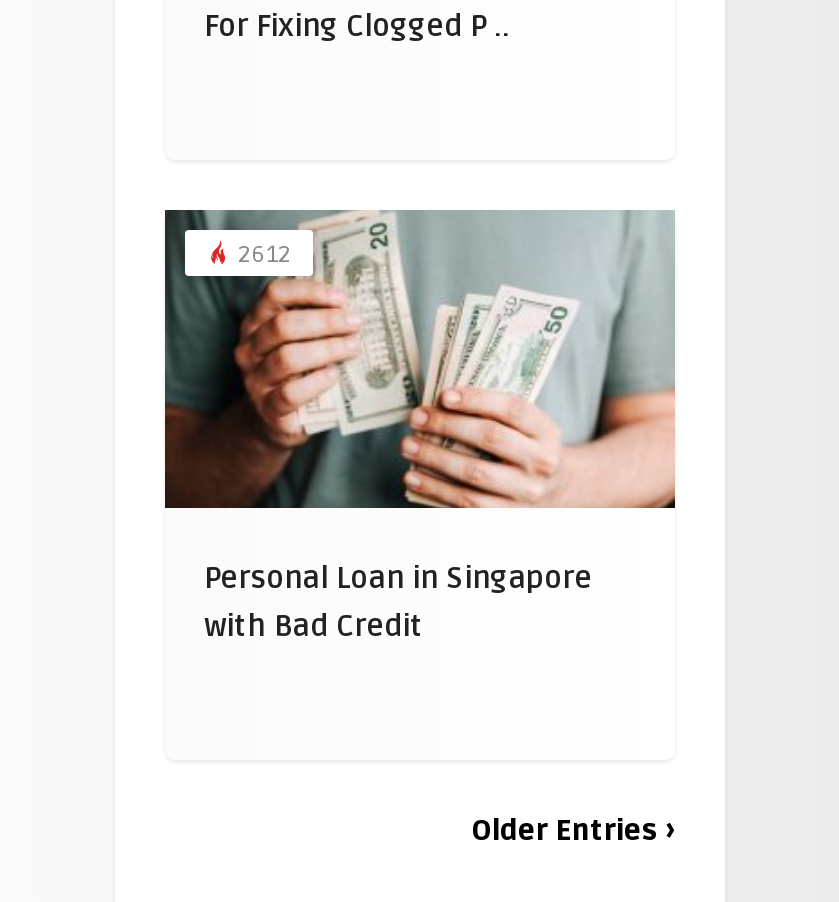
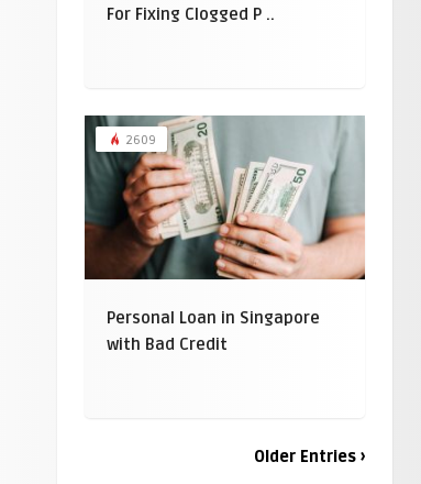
- 2612
+ 2609
